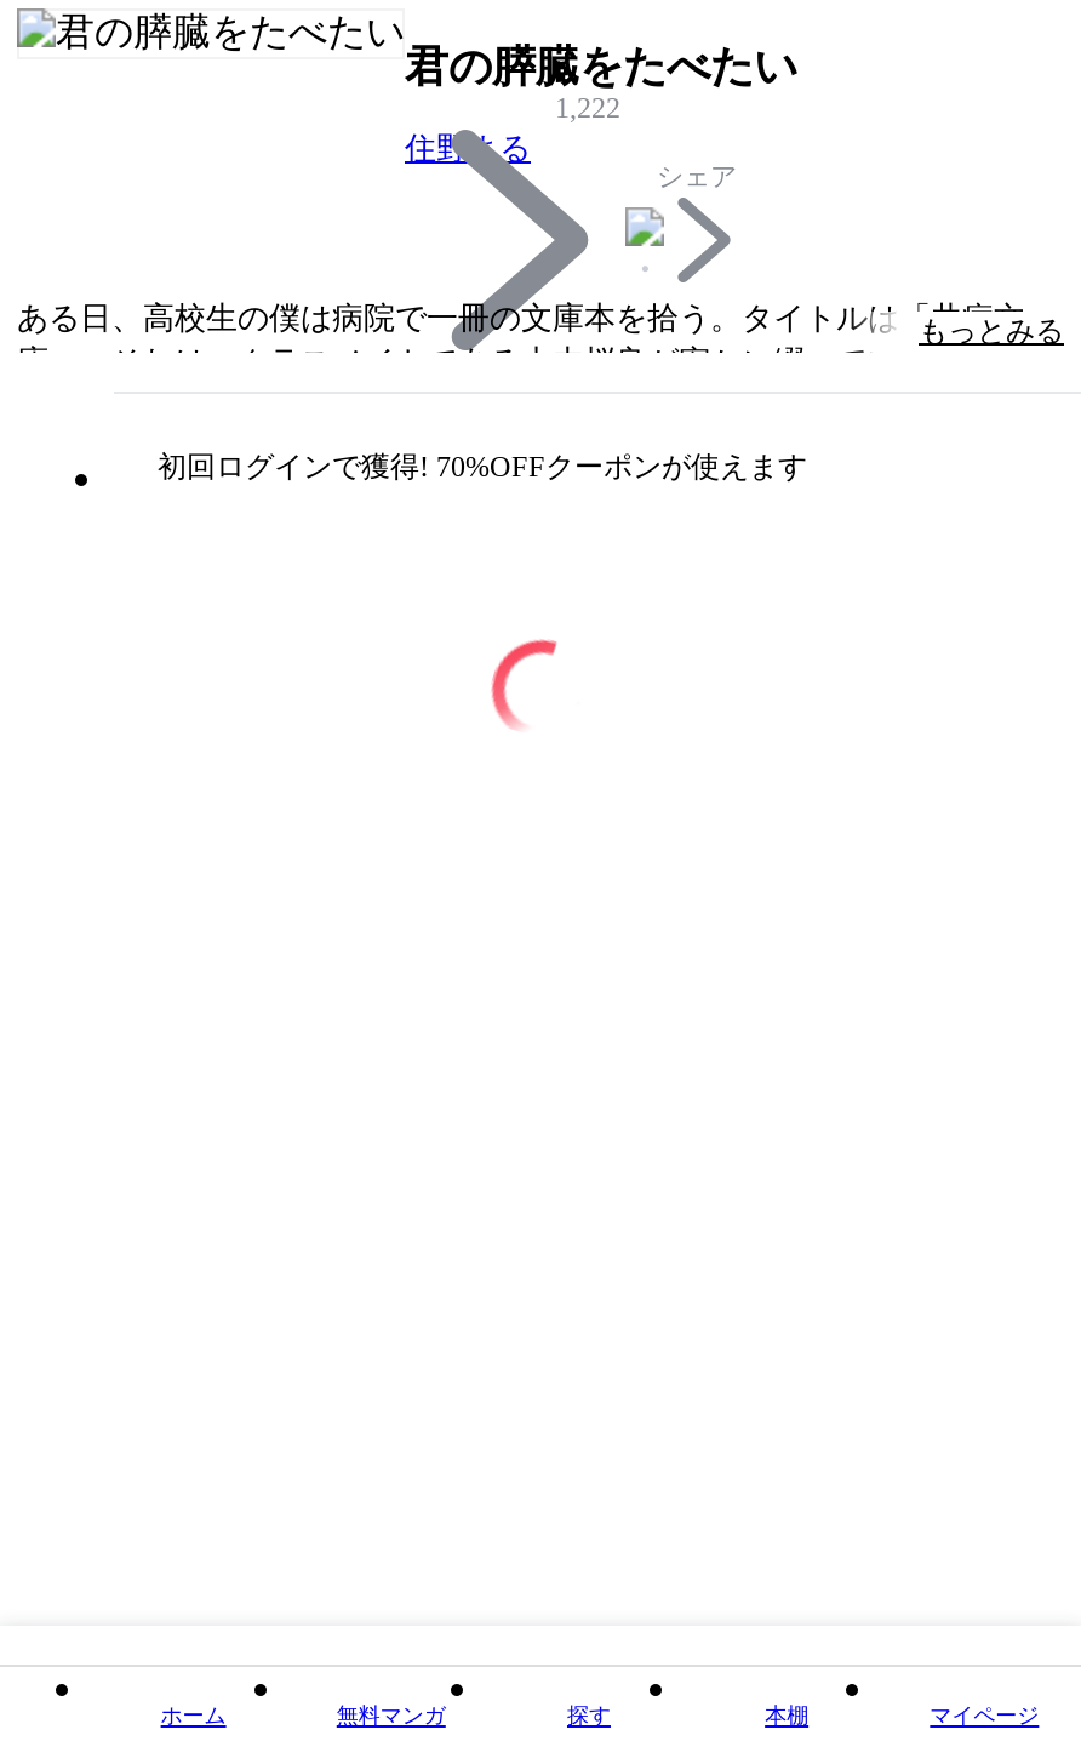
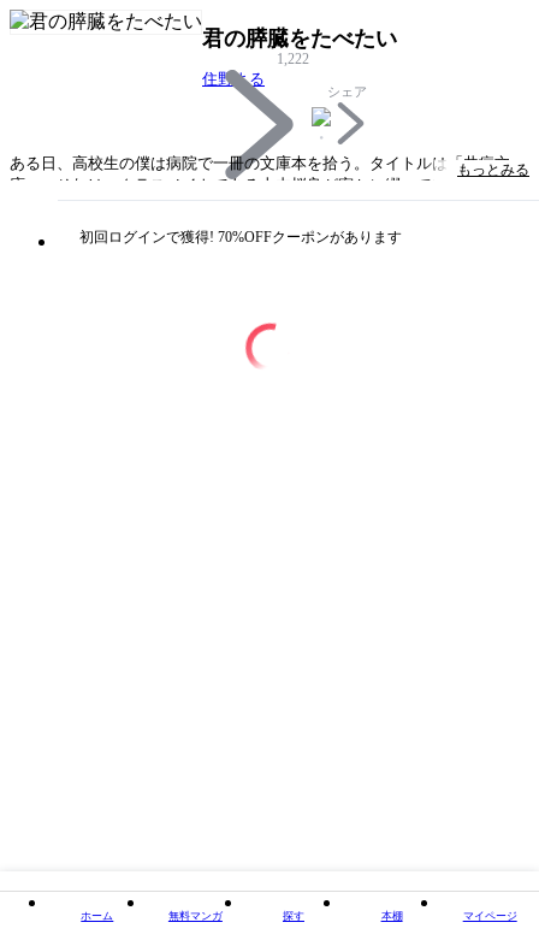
- 初回ログインで獲得! 70%OFFクーポンが使えます
+ 初回ログインで獲得! 70%OFFクーポンがあります
